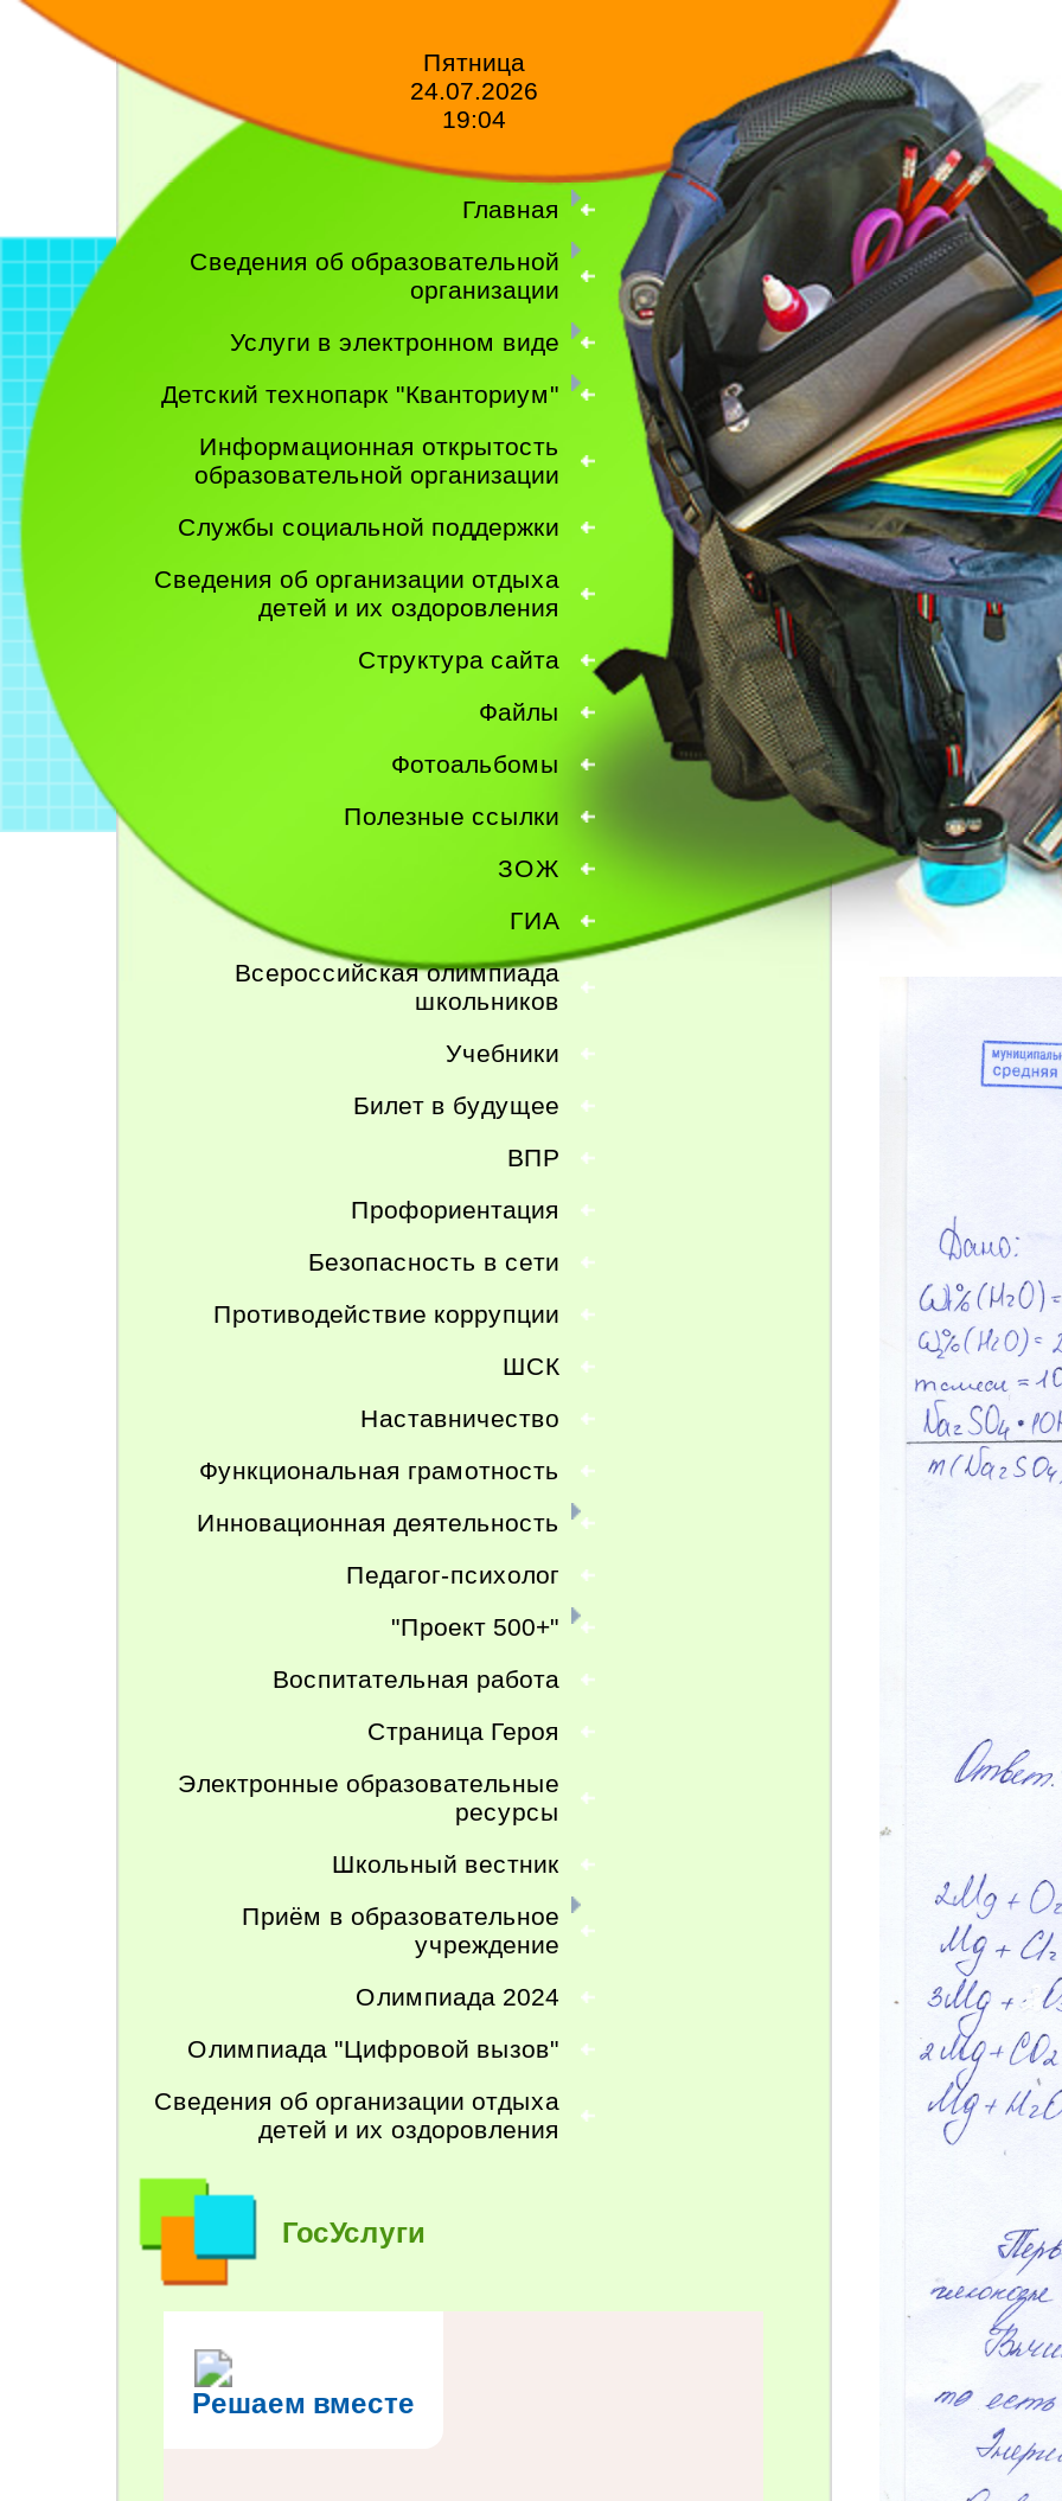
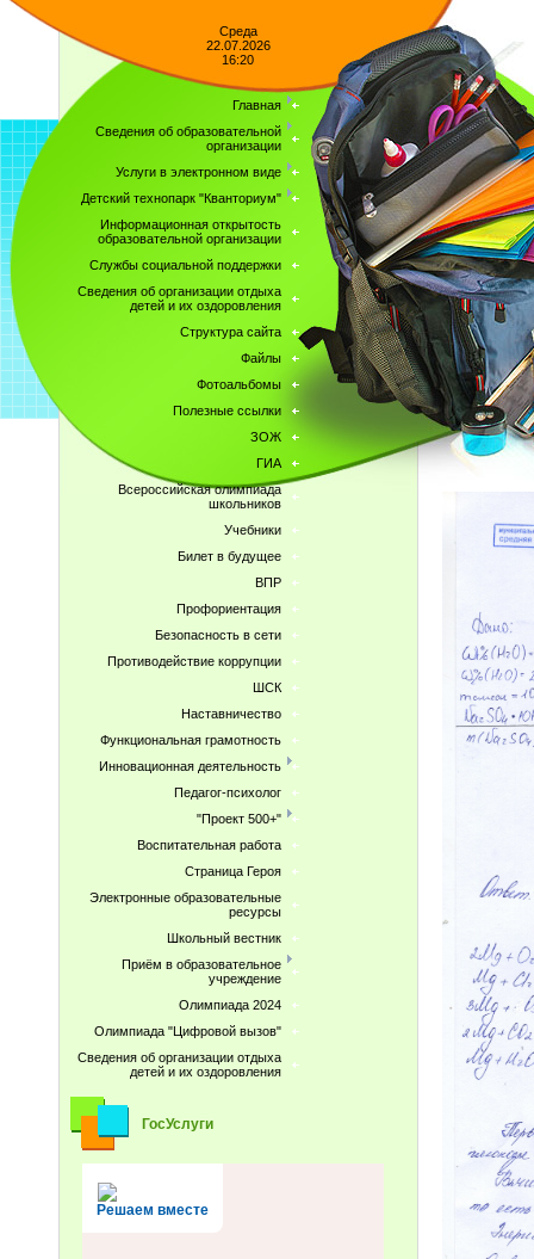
- Пятница
- 24.07.2026
- 19:04
+ Среда
+ 22.07.2026
+ 16:20
